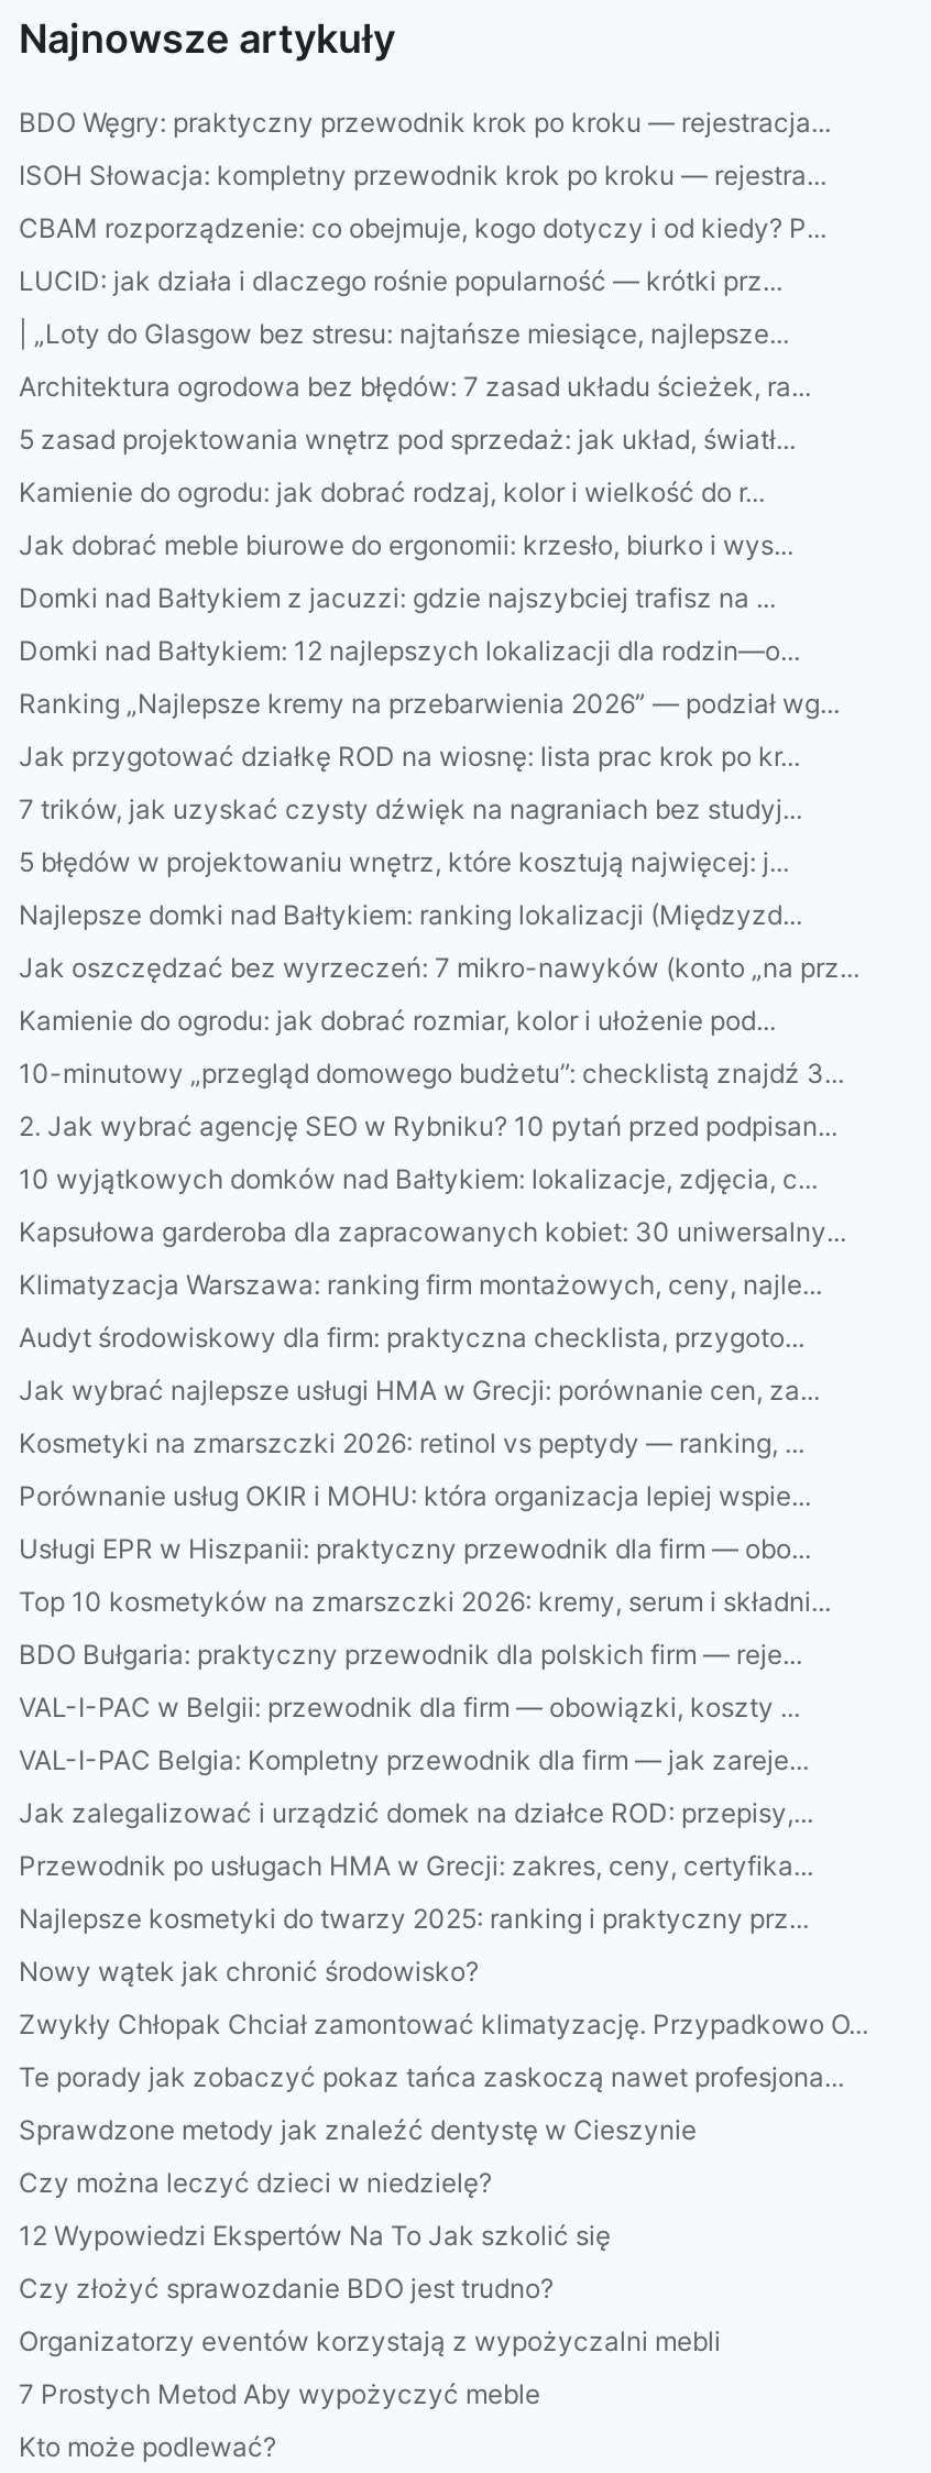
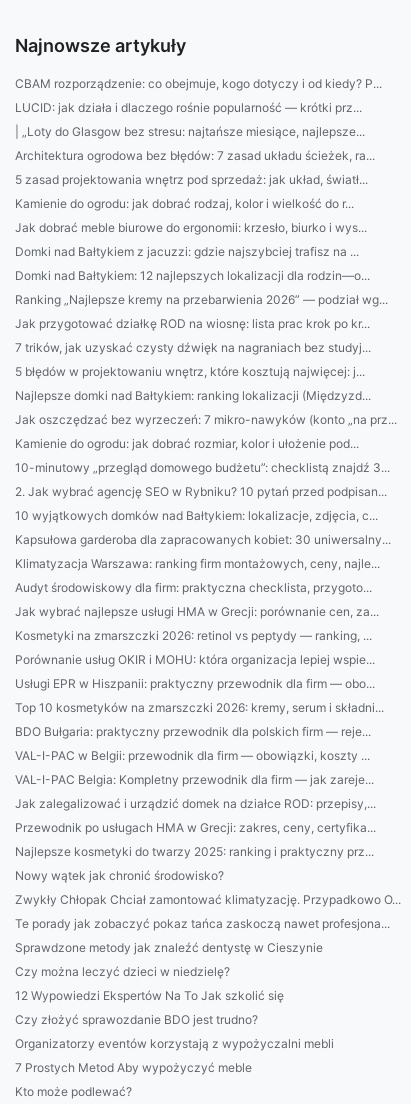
- BDO Węgry: praktyczny przewodnik krok po kroku — rejestracja...
- ISOH Słowacja: kompletny przewodnik krok po kroku — rejestra...
